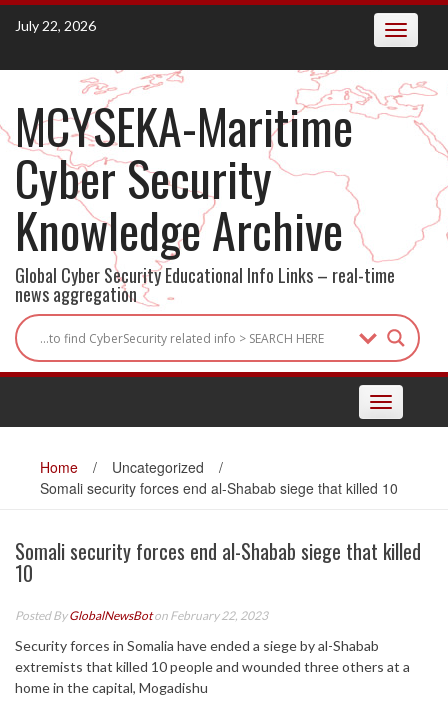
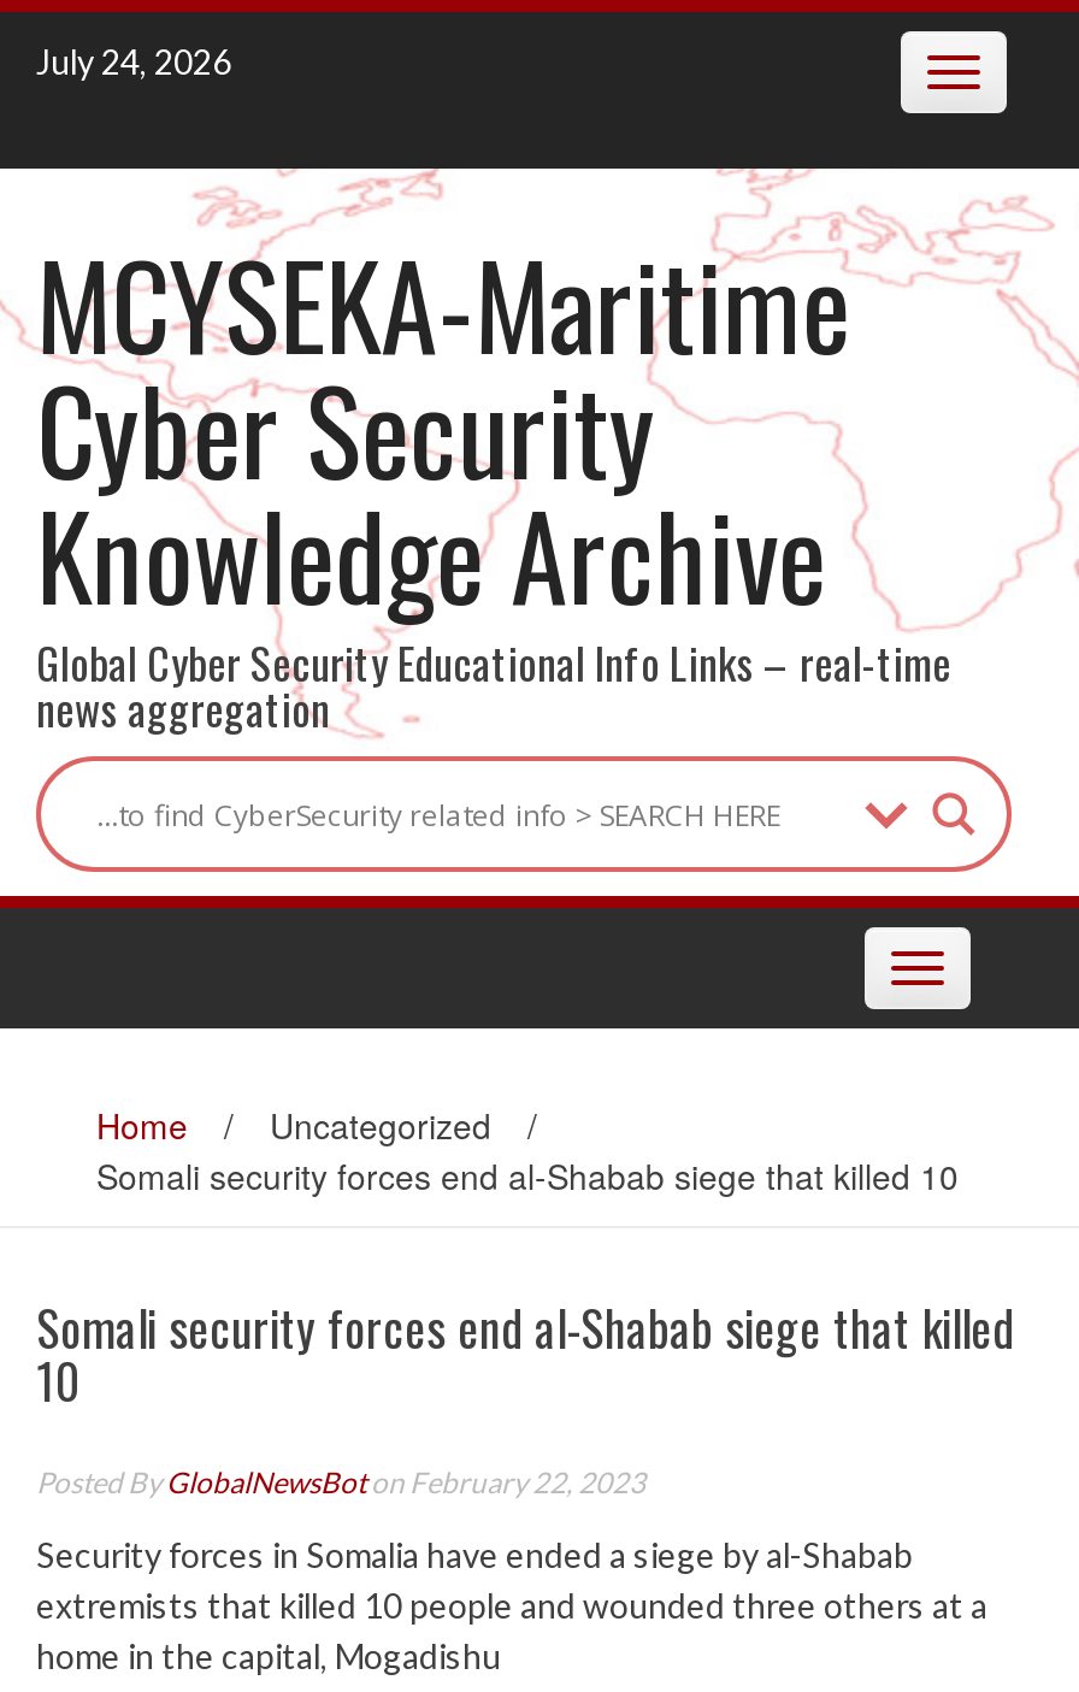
- July 22, 2026
+ July 24, 2026
